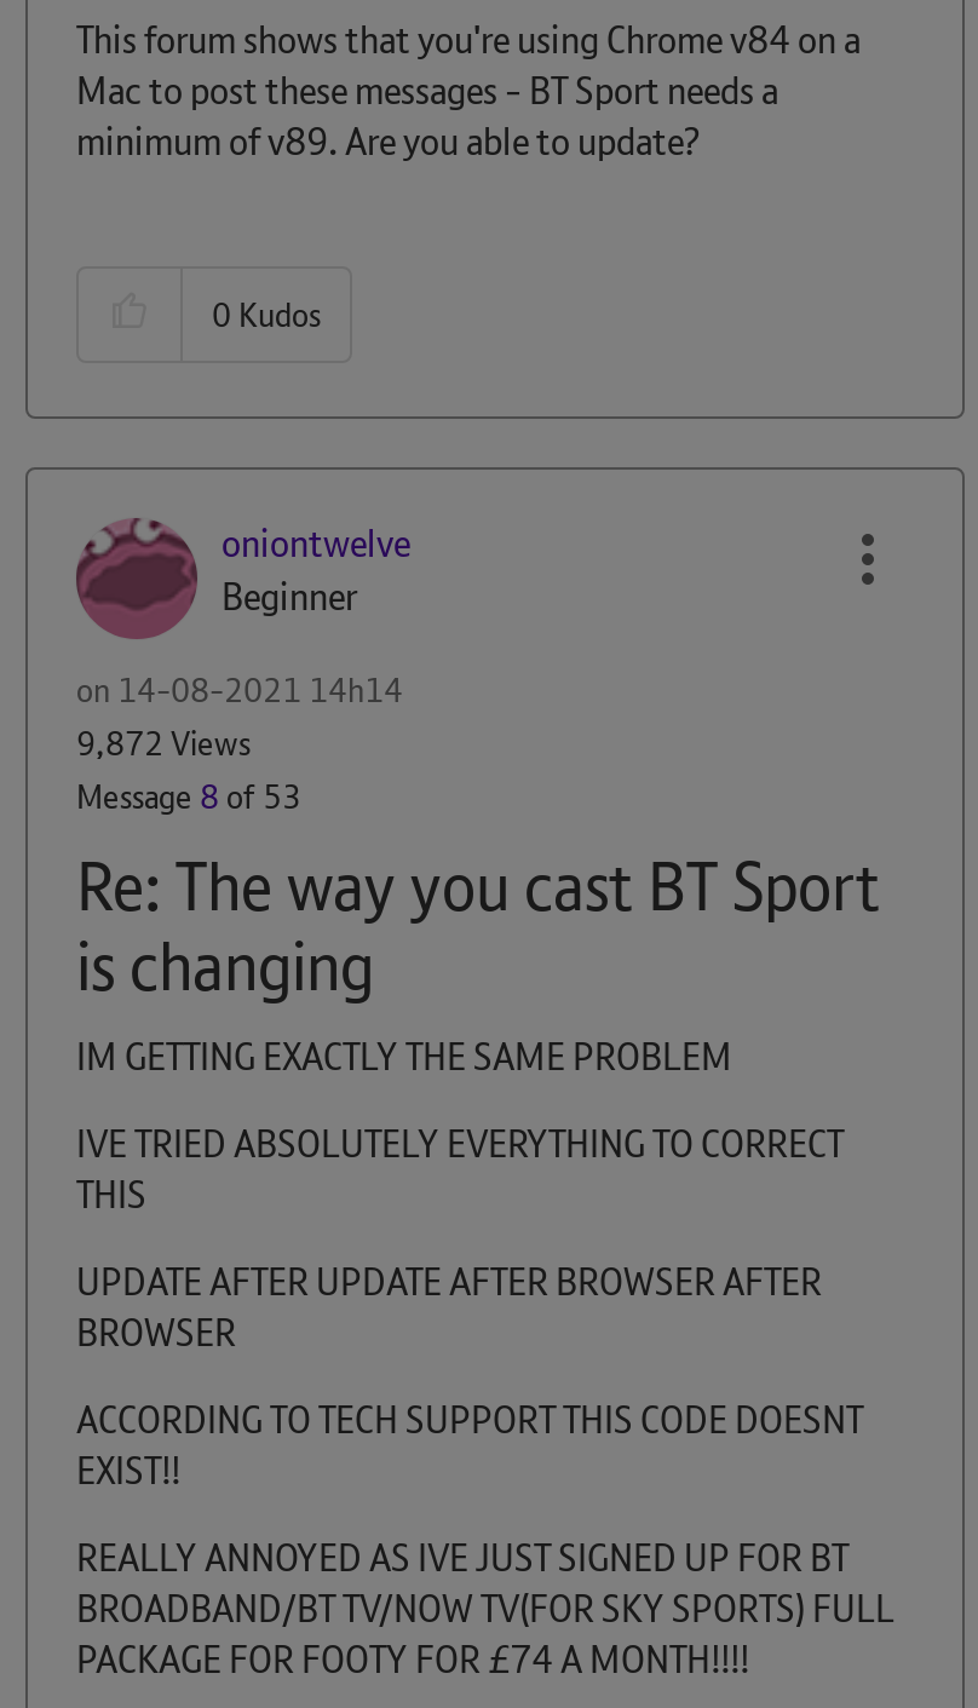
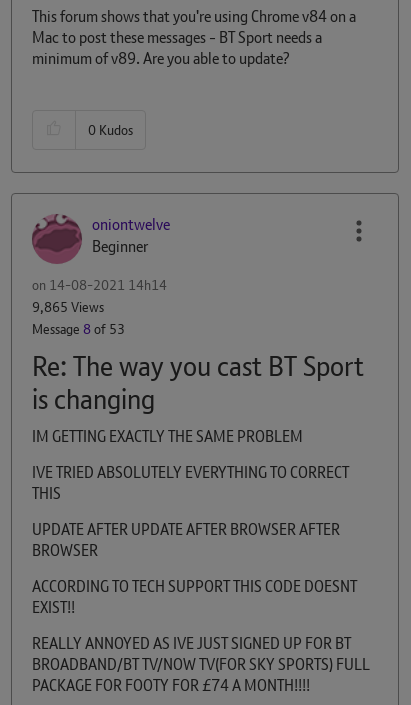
- 9,872 Views
+ 9,865 Views
